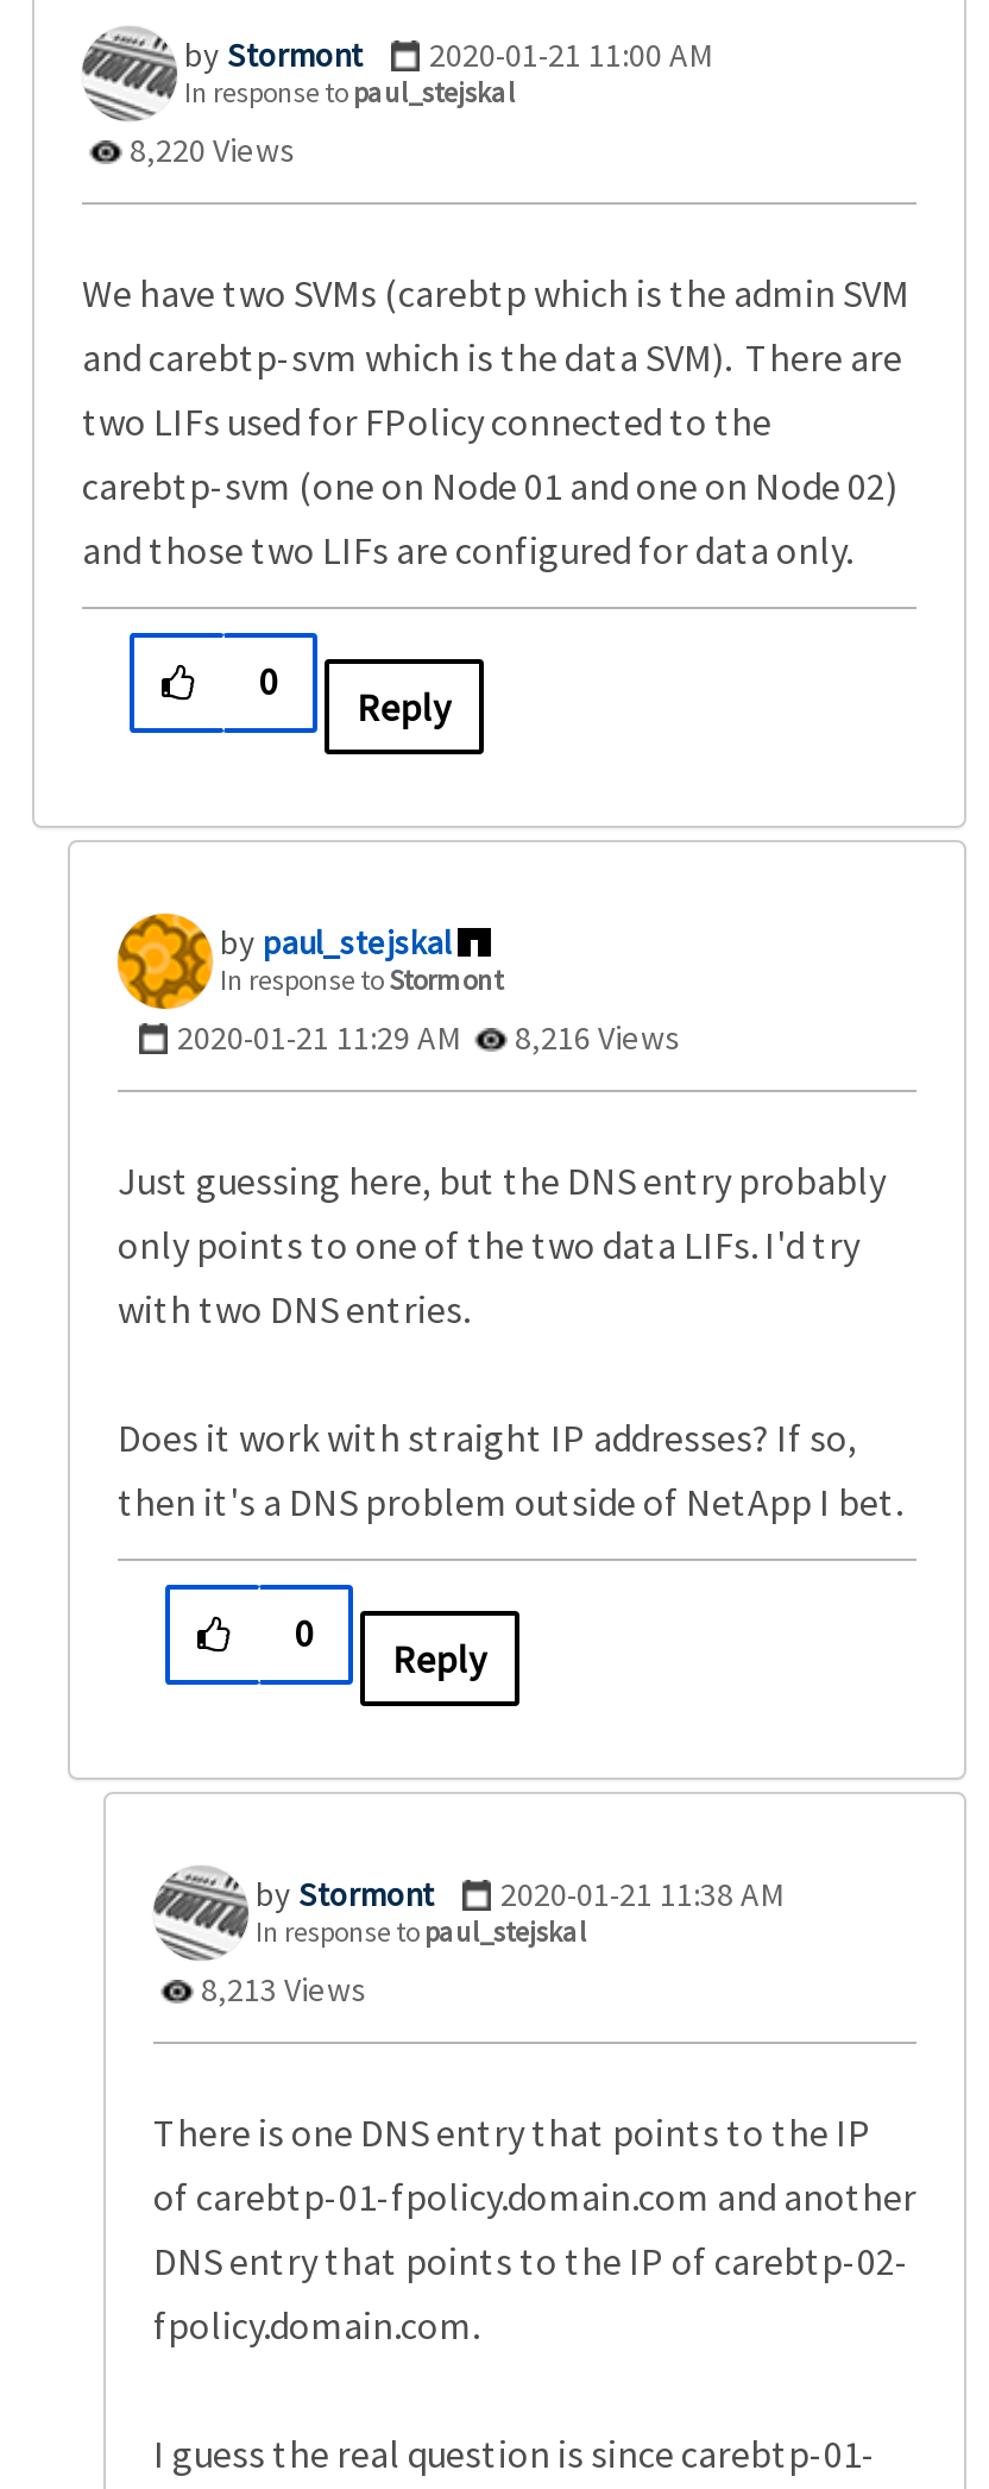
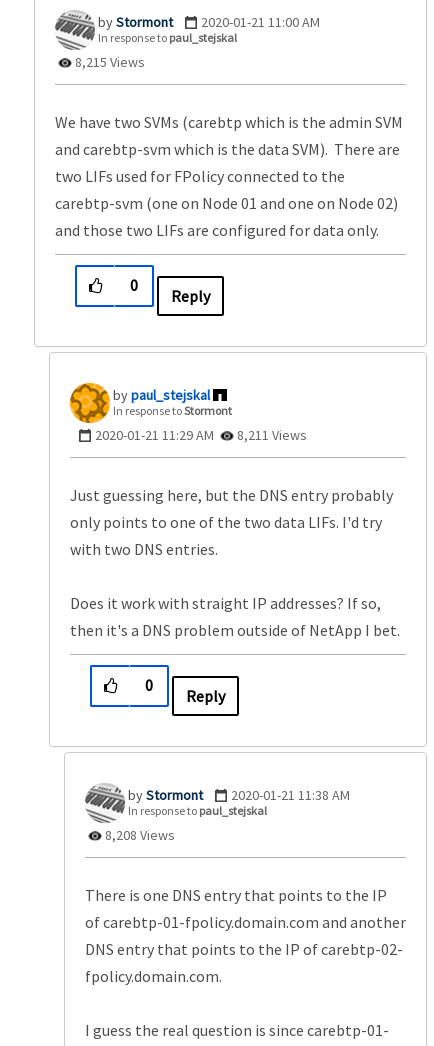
- 8,220 Views
+ 8,215 Views

- 2020-01-21 11:29 AM 8,216 Views
+ 2020-01-21 11:29 AM 8,211 Views

- 8,213 Views
+ 8,208 Views
